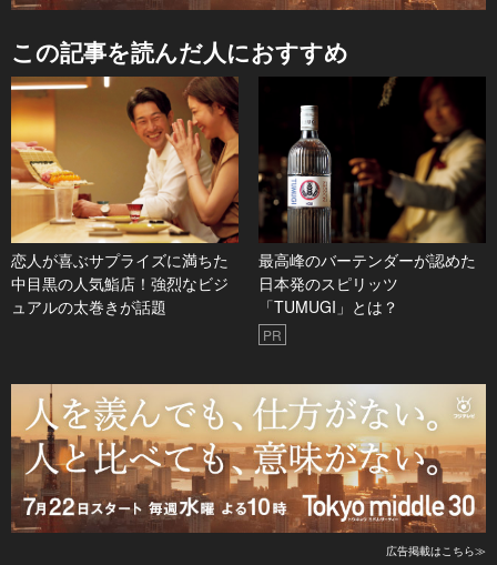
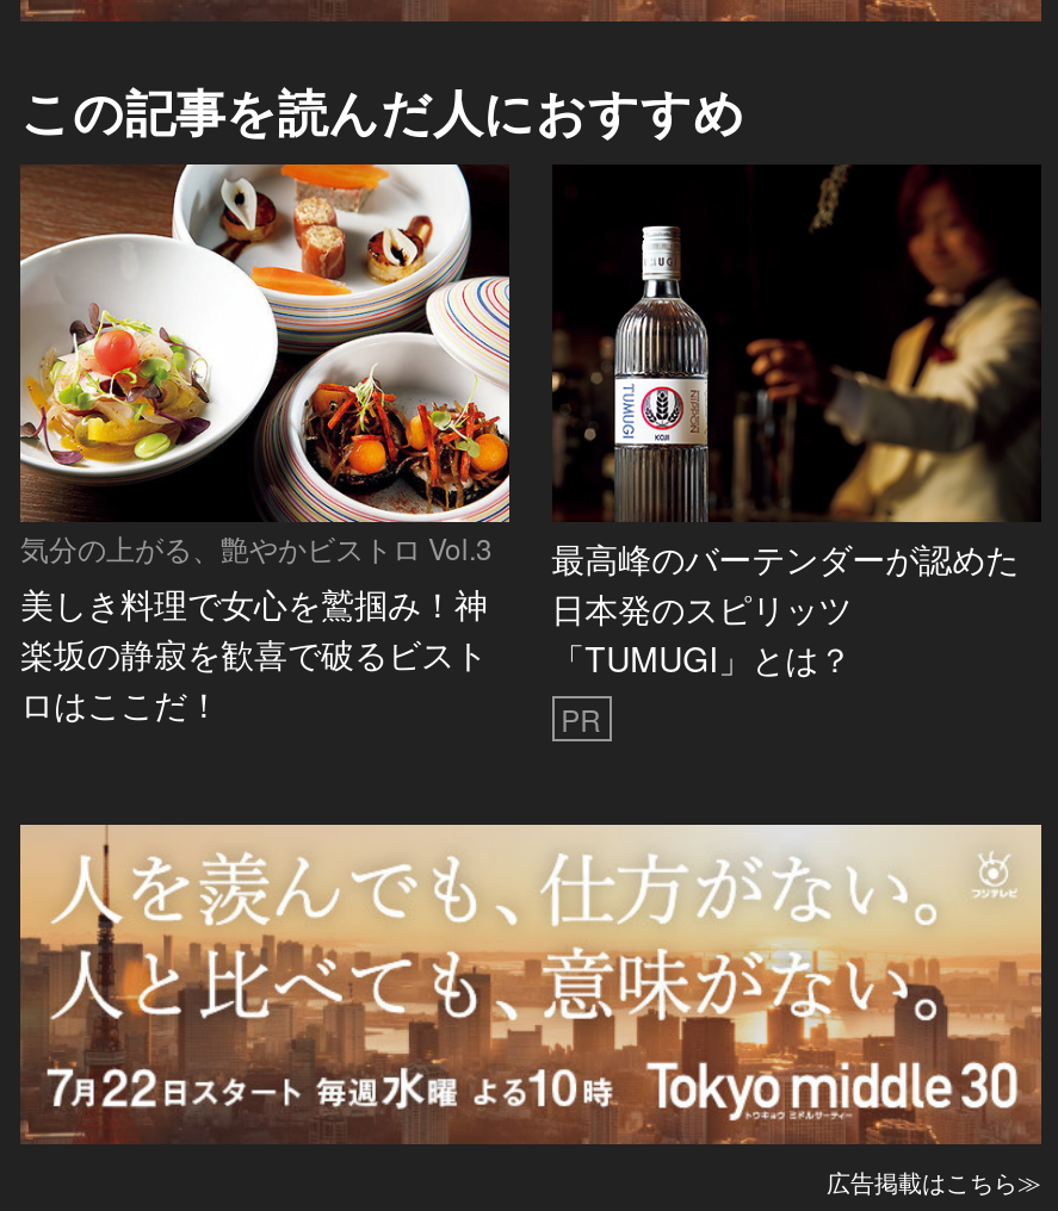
- [image]
- 恋人が喜ぶサプライズに満ちた
- 中目黒の人気鮨店！強烈なビジ
- ュアルの太巻きが話題
+ [image]
+ 気分の上がる、艶やかビストロ Vol.3
+ 美しき料理で女心を鷲掴み！神
+ 楽坂の静寂を歓喜で破るビスト
+ ロはここだ！
